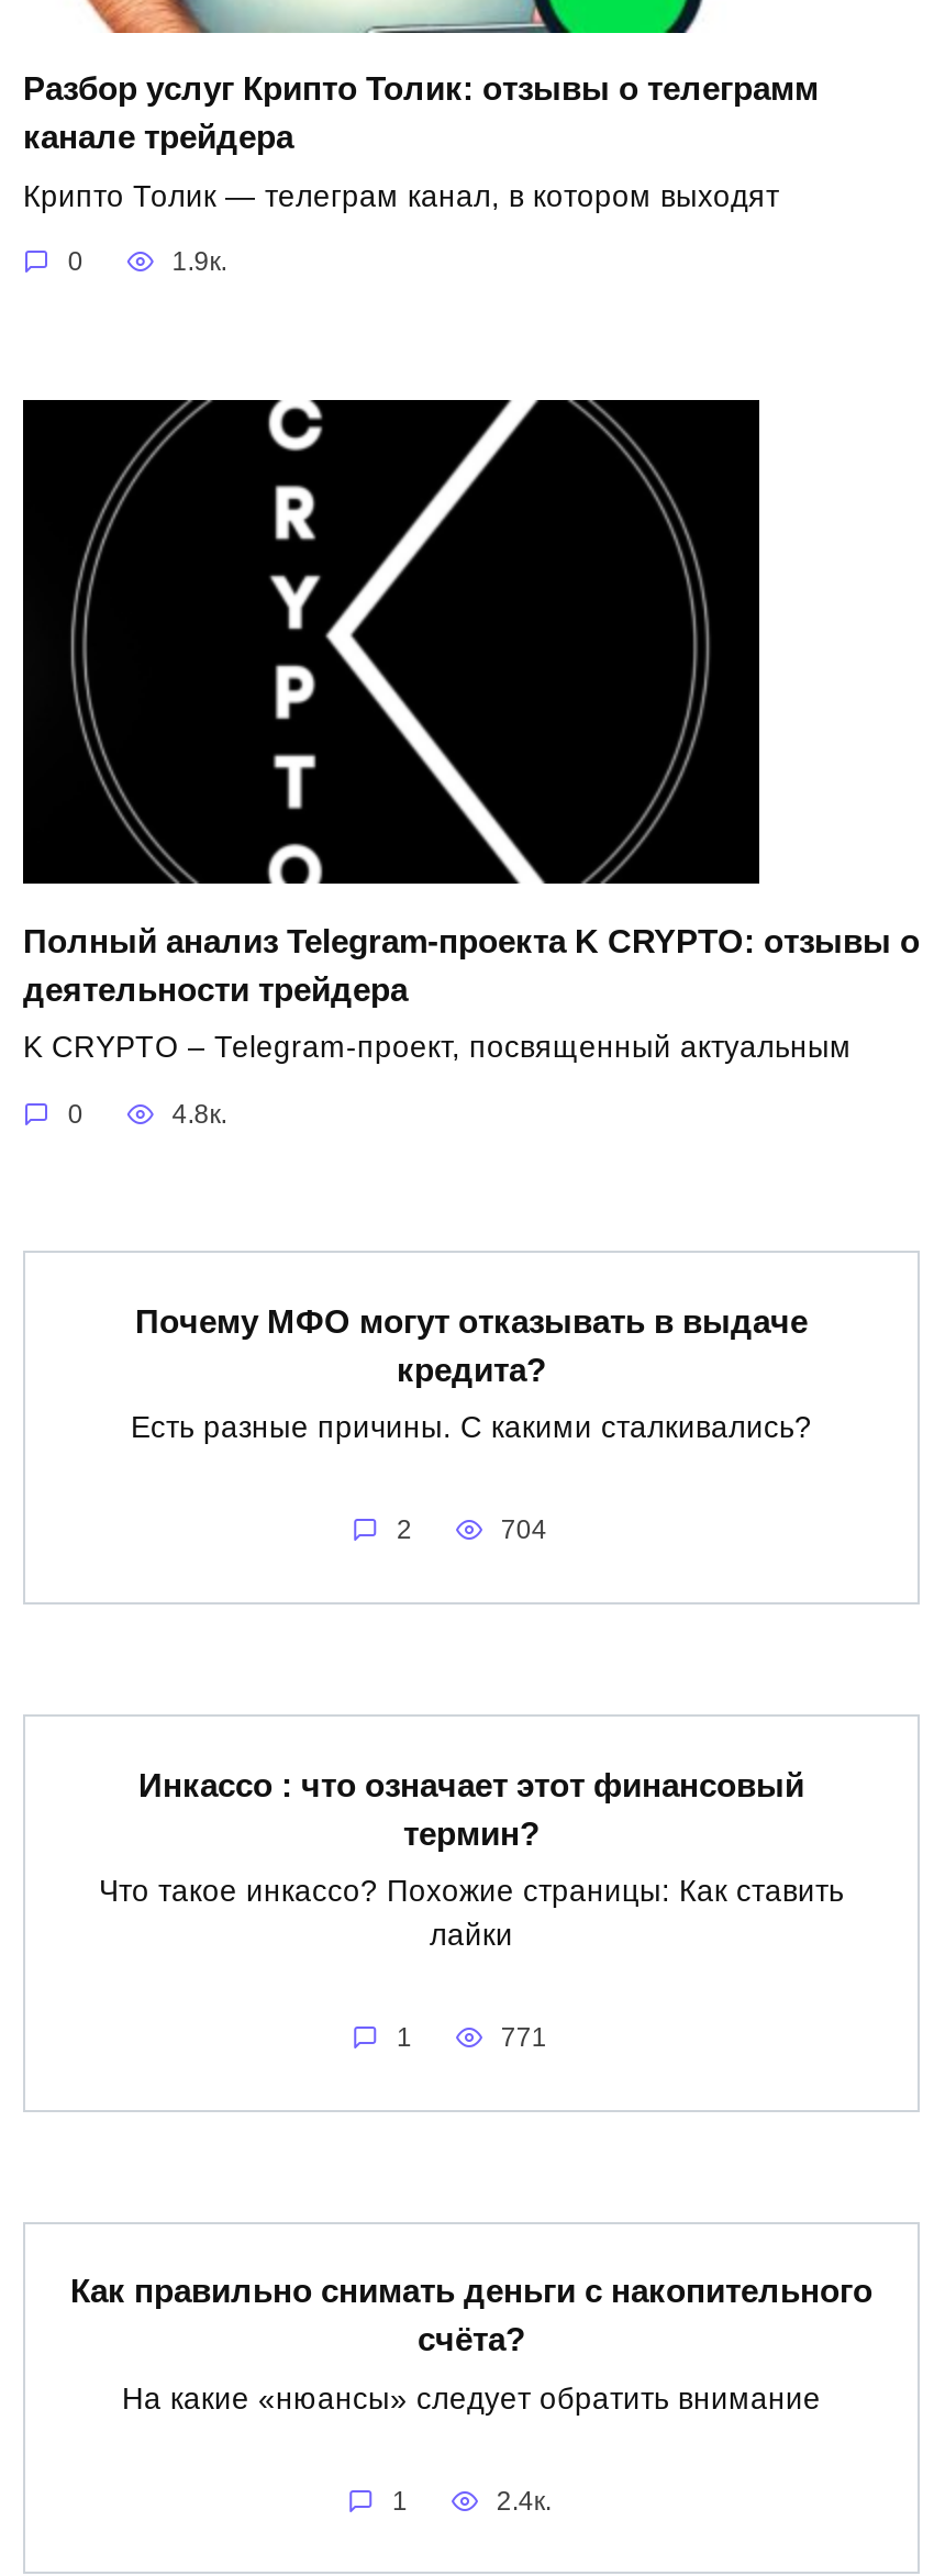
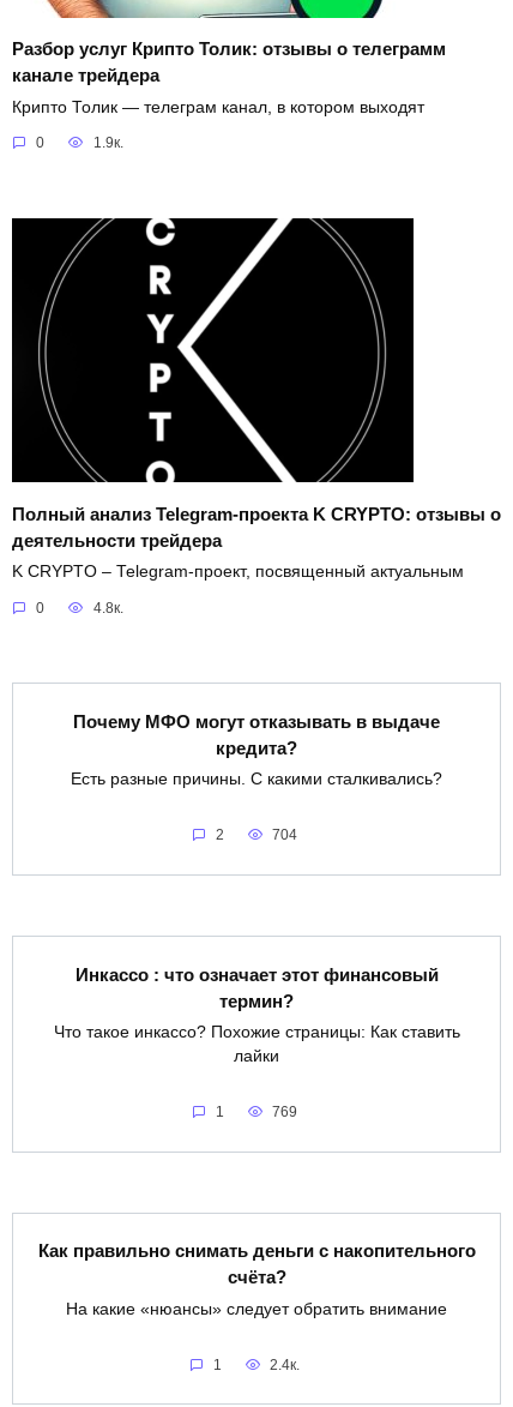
- 771
+ 769
